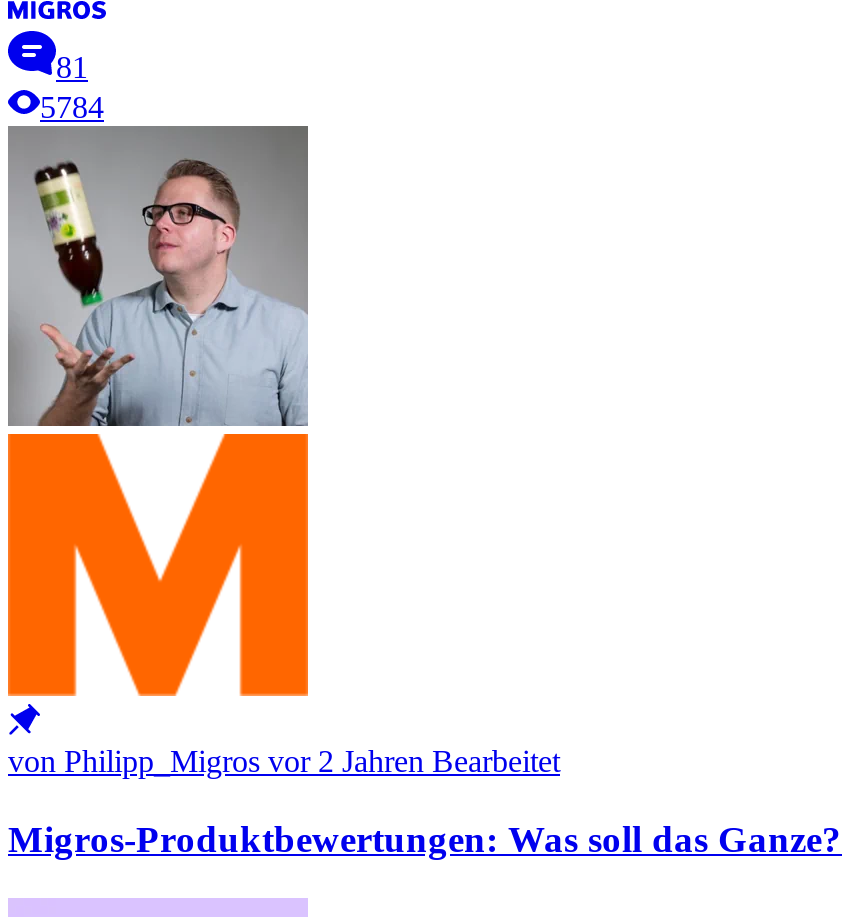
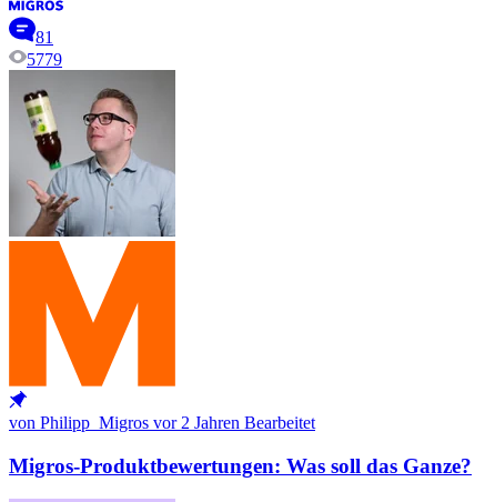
- 5784
+ 5779
